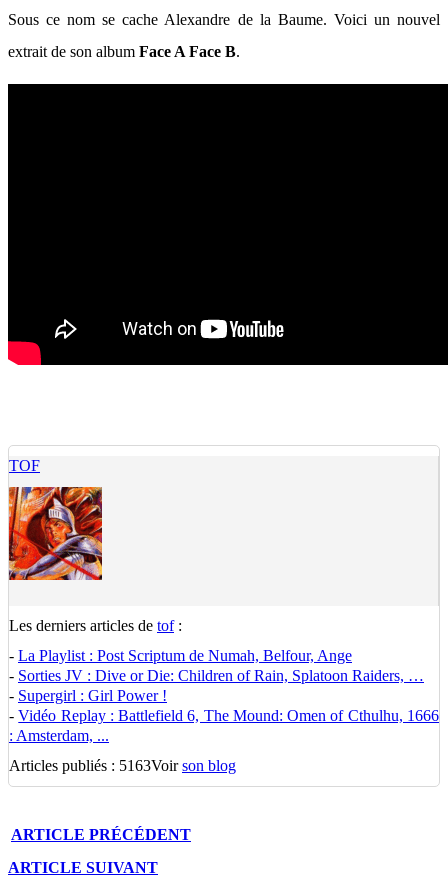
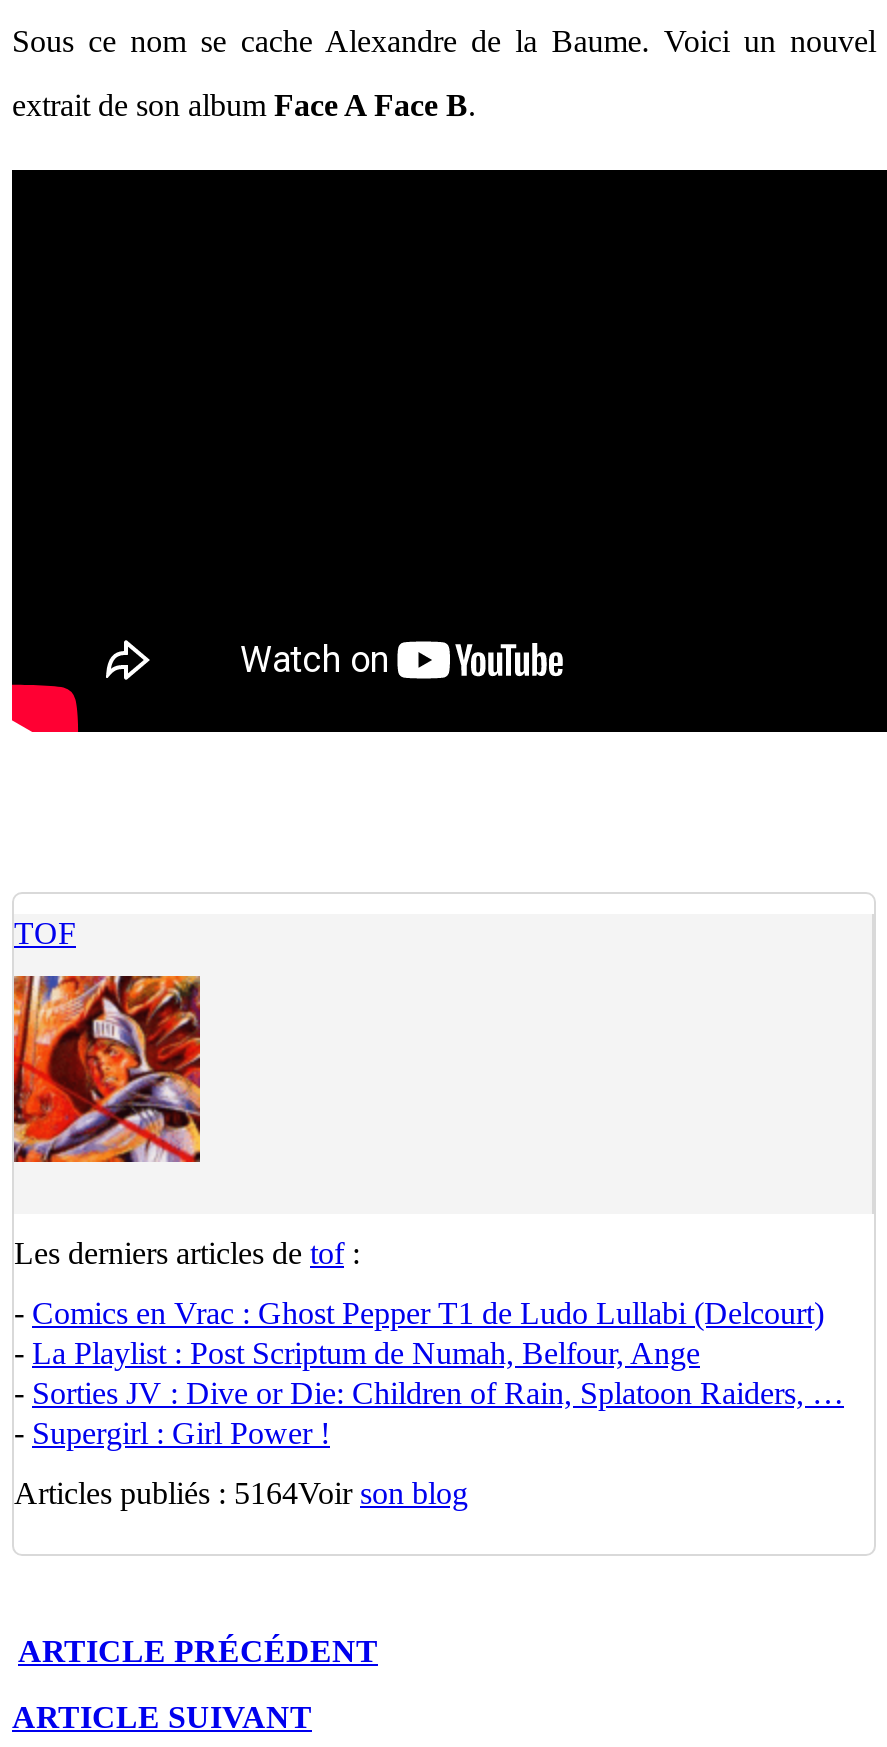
+ - Comics en Vrac : Ghost Pepper T1 de Ludo Lullabi (Delcourt)

moved down: - La Playlist : Post Scriptum de Numah, Belfour, Ange | - Sorties JV : Dive or Die: Children of Rain, Splatoon Raiders, … | - Supergirl : Girl Power !

- - Vidéo Replay : Battlefield 6, The Mound: Omen of Cthulhu, 1666
- : Amsterdam, ...
- Articles publiés : 5163Voir son blog
+ Articles publiés : 5164Voir son blog
